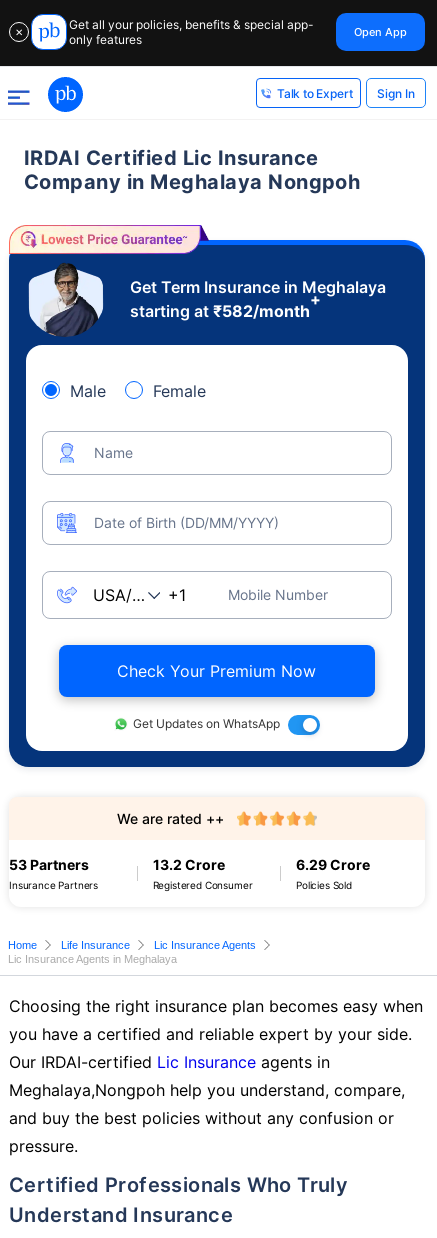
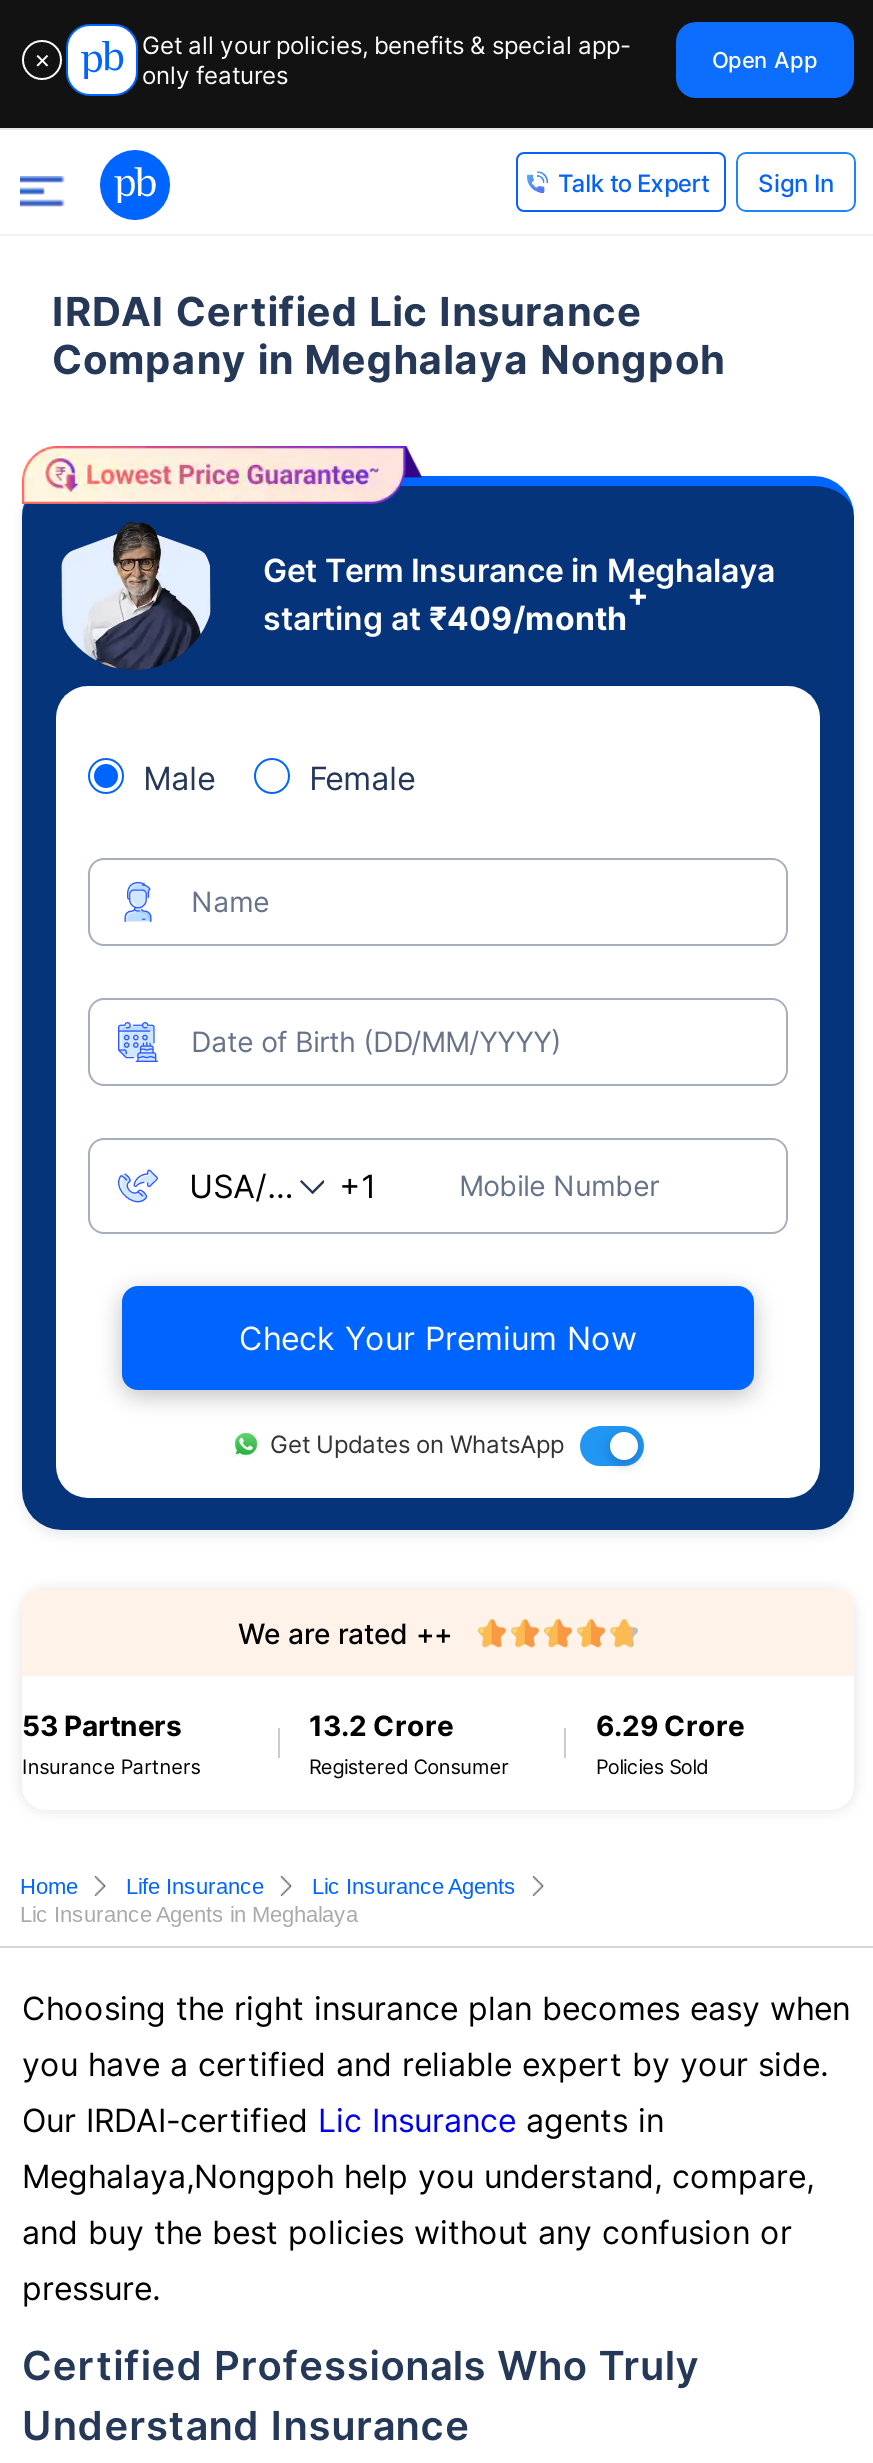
- starting at ₹582/month
+ starting at ₹409/month
